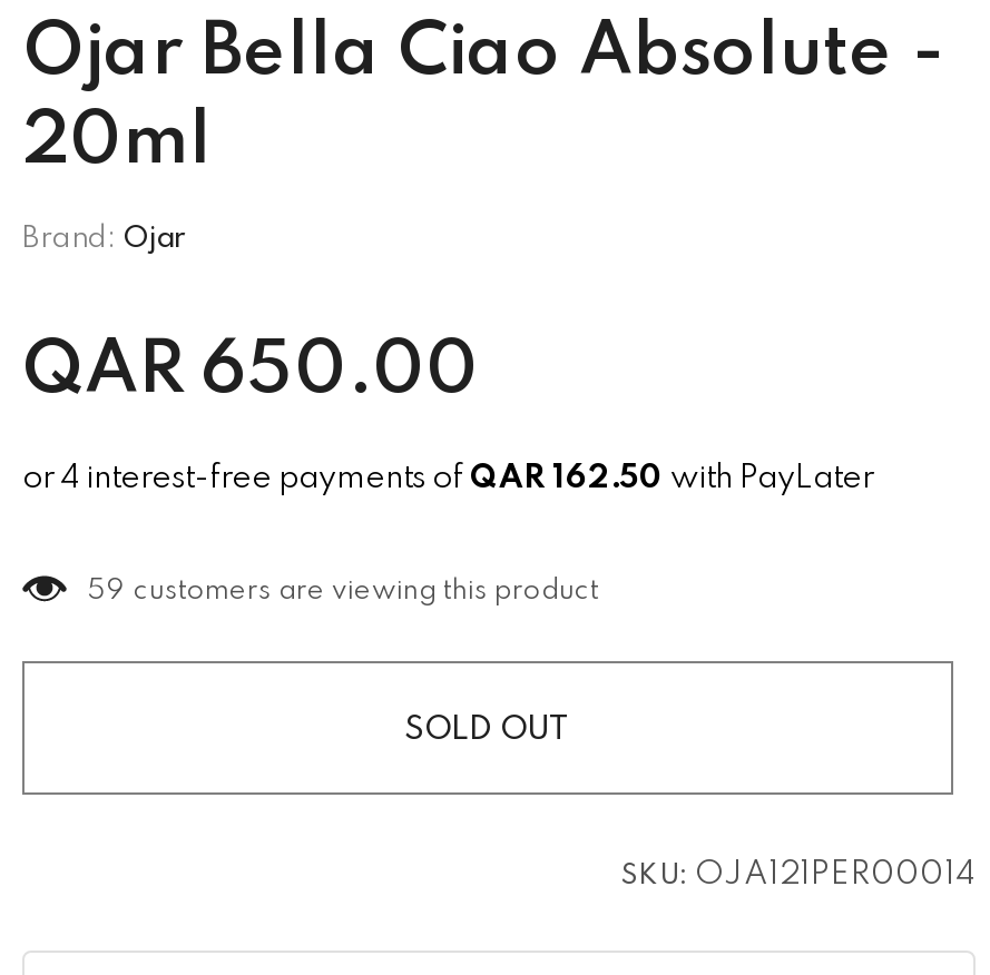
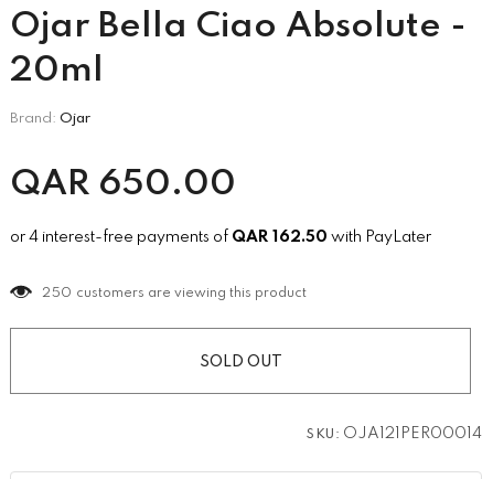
- 59 customers are viewing this product
+ 250 customers are viewing this product
